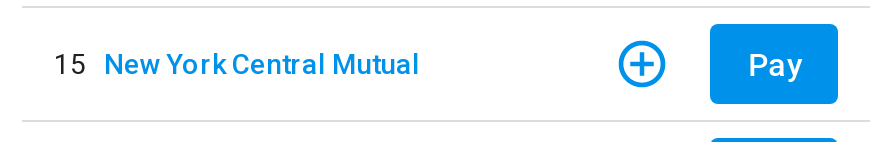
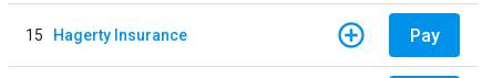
- 15 New York Central Mutual
+ 15 Hagerty Insurance
